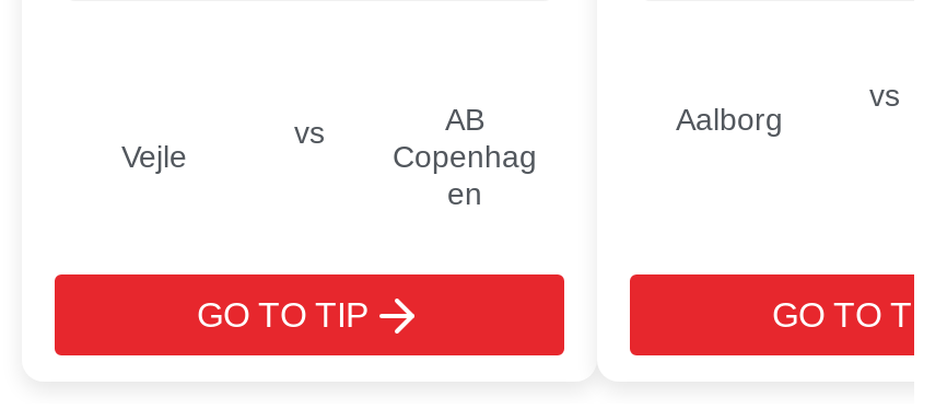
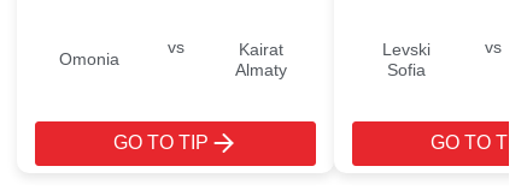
- AB
- Copenhag
- en
+ Kairat
+ Almaty

- Aalborg
+ Levski
+ Sofia

- Vejle
+ Omonia
